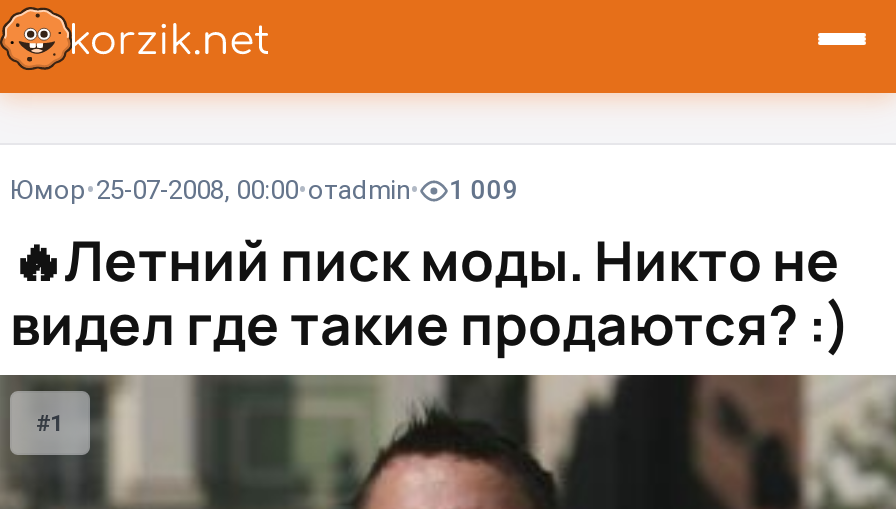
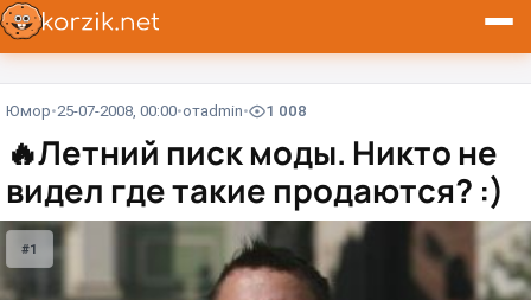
- Юмор 25-07-2008, 00:00 отadmin 1 009
+ Юмор 25-07-2008, 00:00 отadmin 1 008
